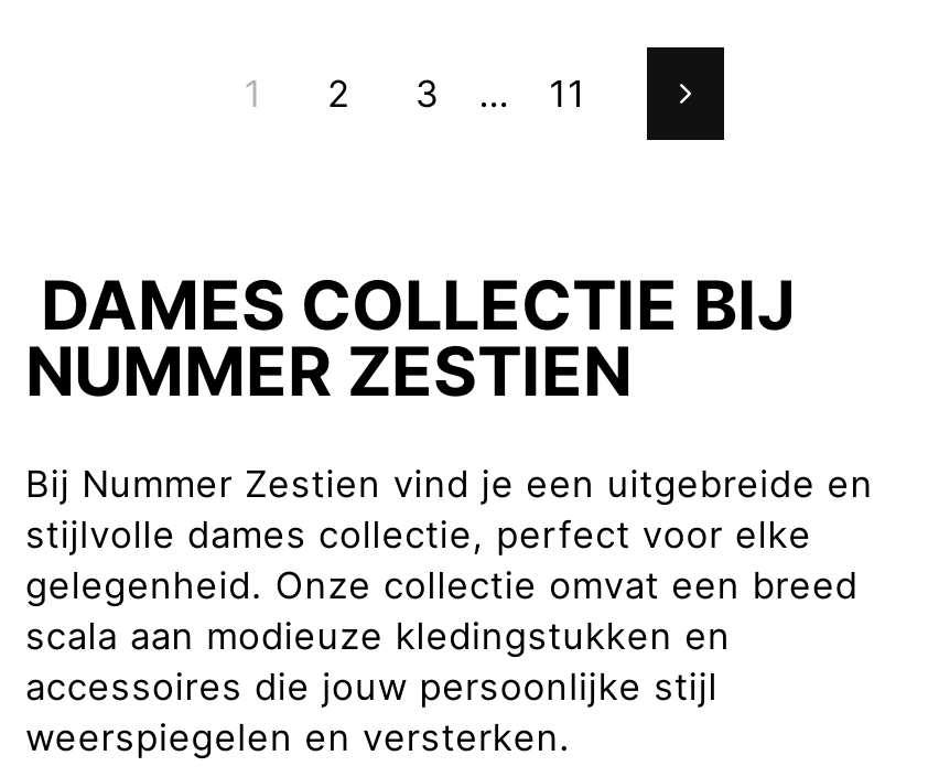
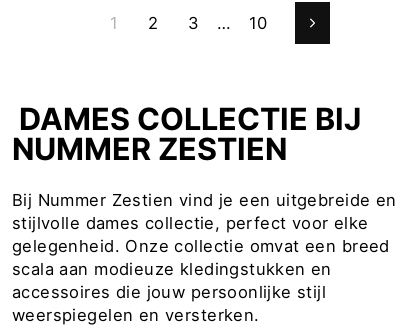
- 11
+ 10
